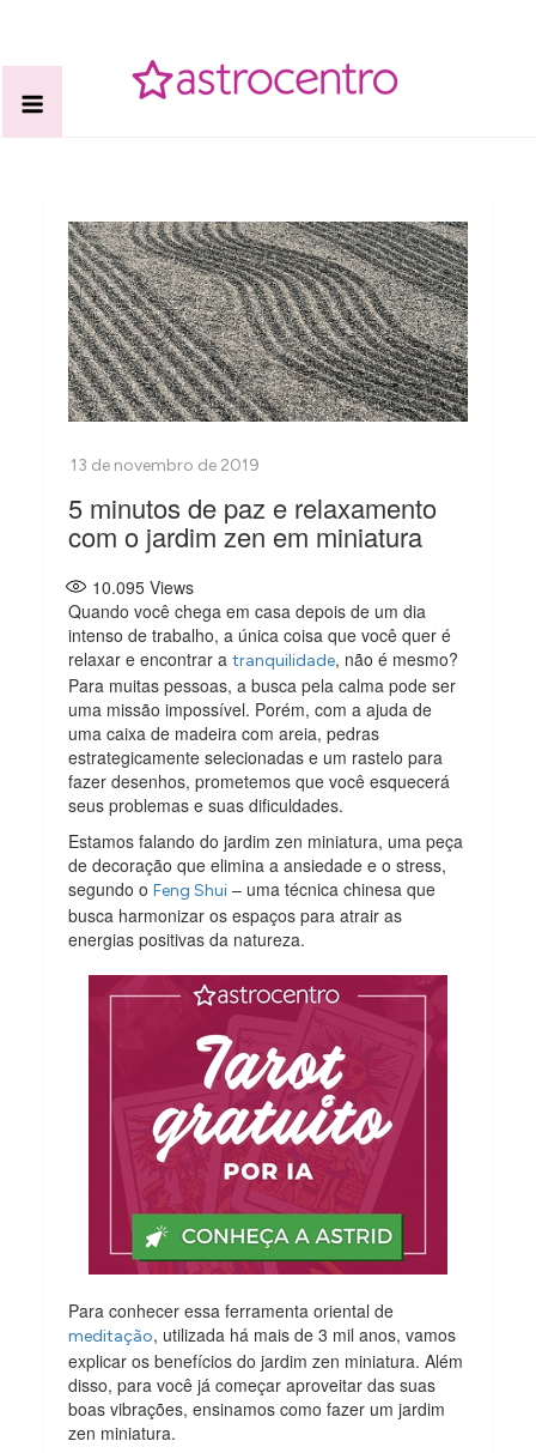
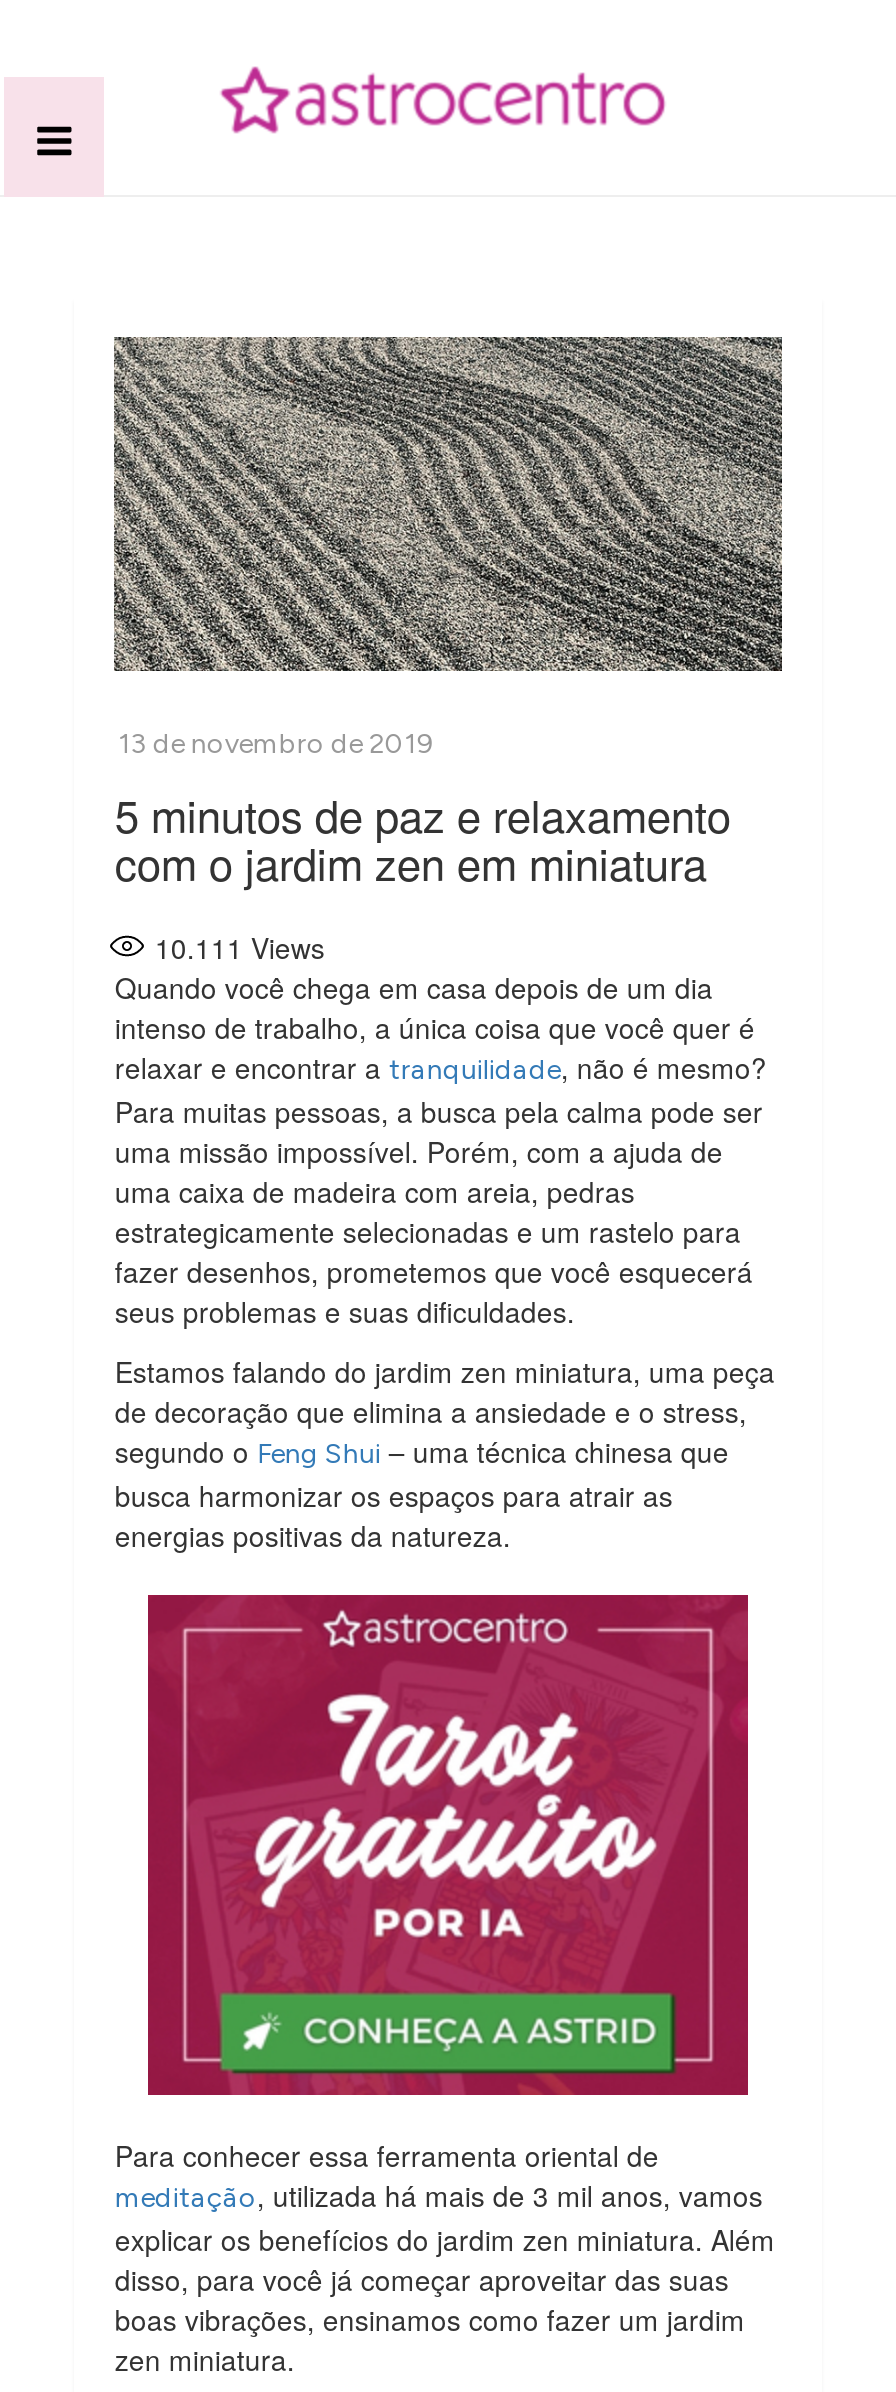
- 10.095 Views
+ 10.111 Views
